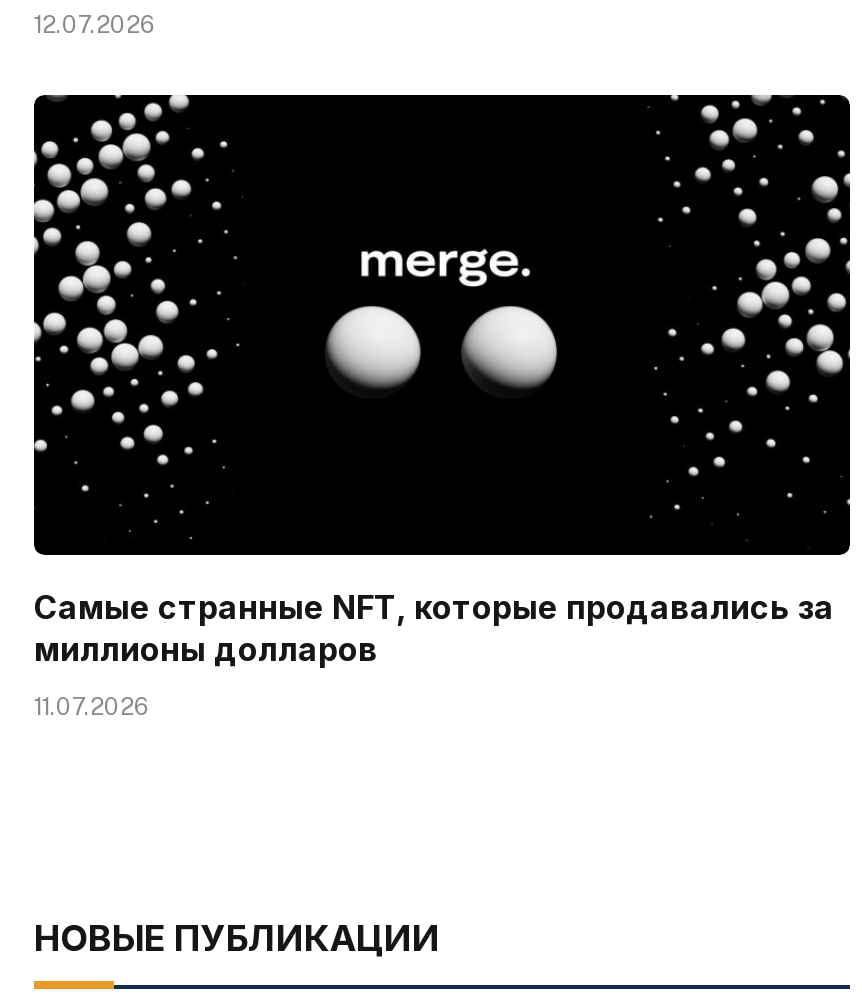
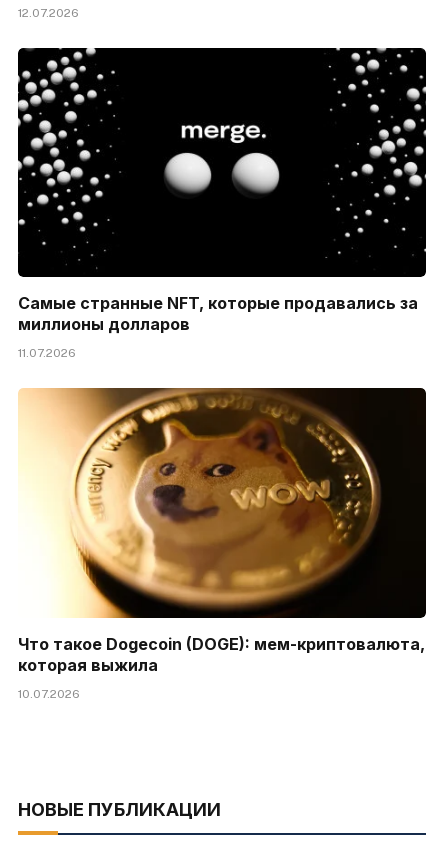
+ [image]
+ Что такое Dogecoin (DOGE): мем-криптовалюта,
+ которая выжила
+ 10.07.2026
